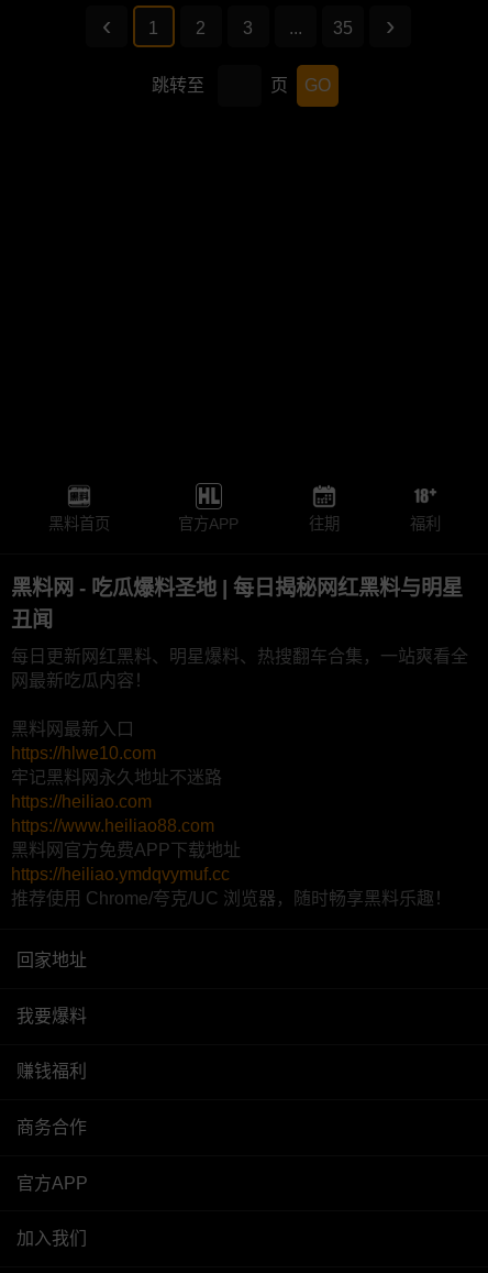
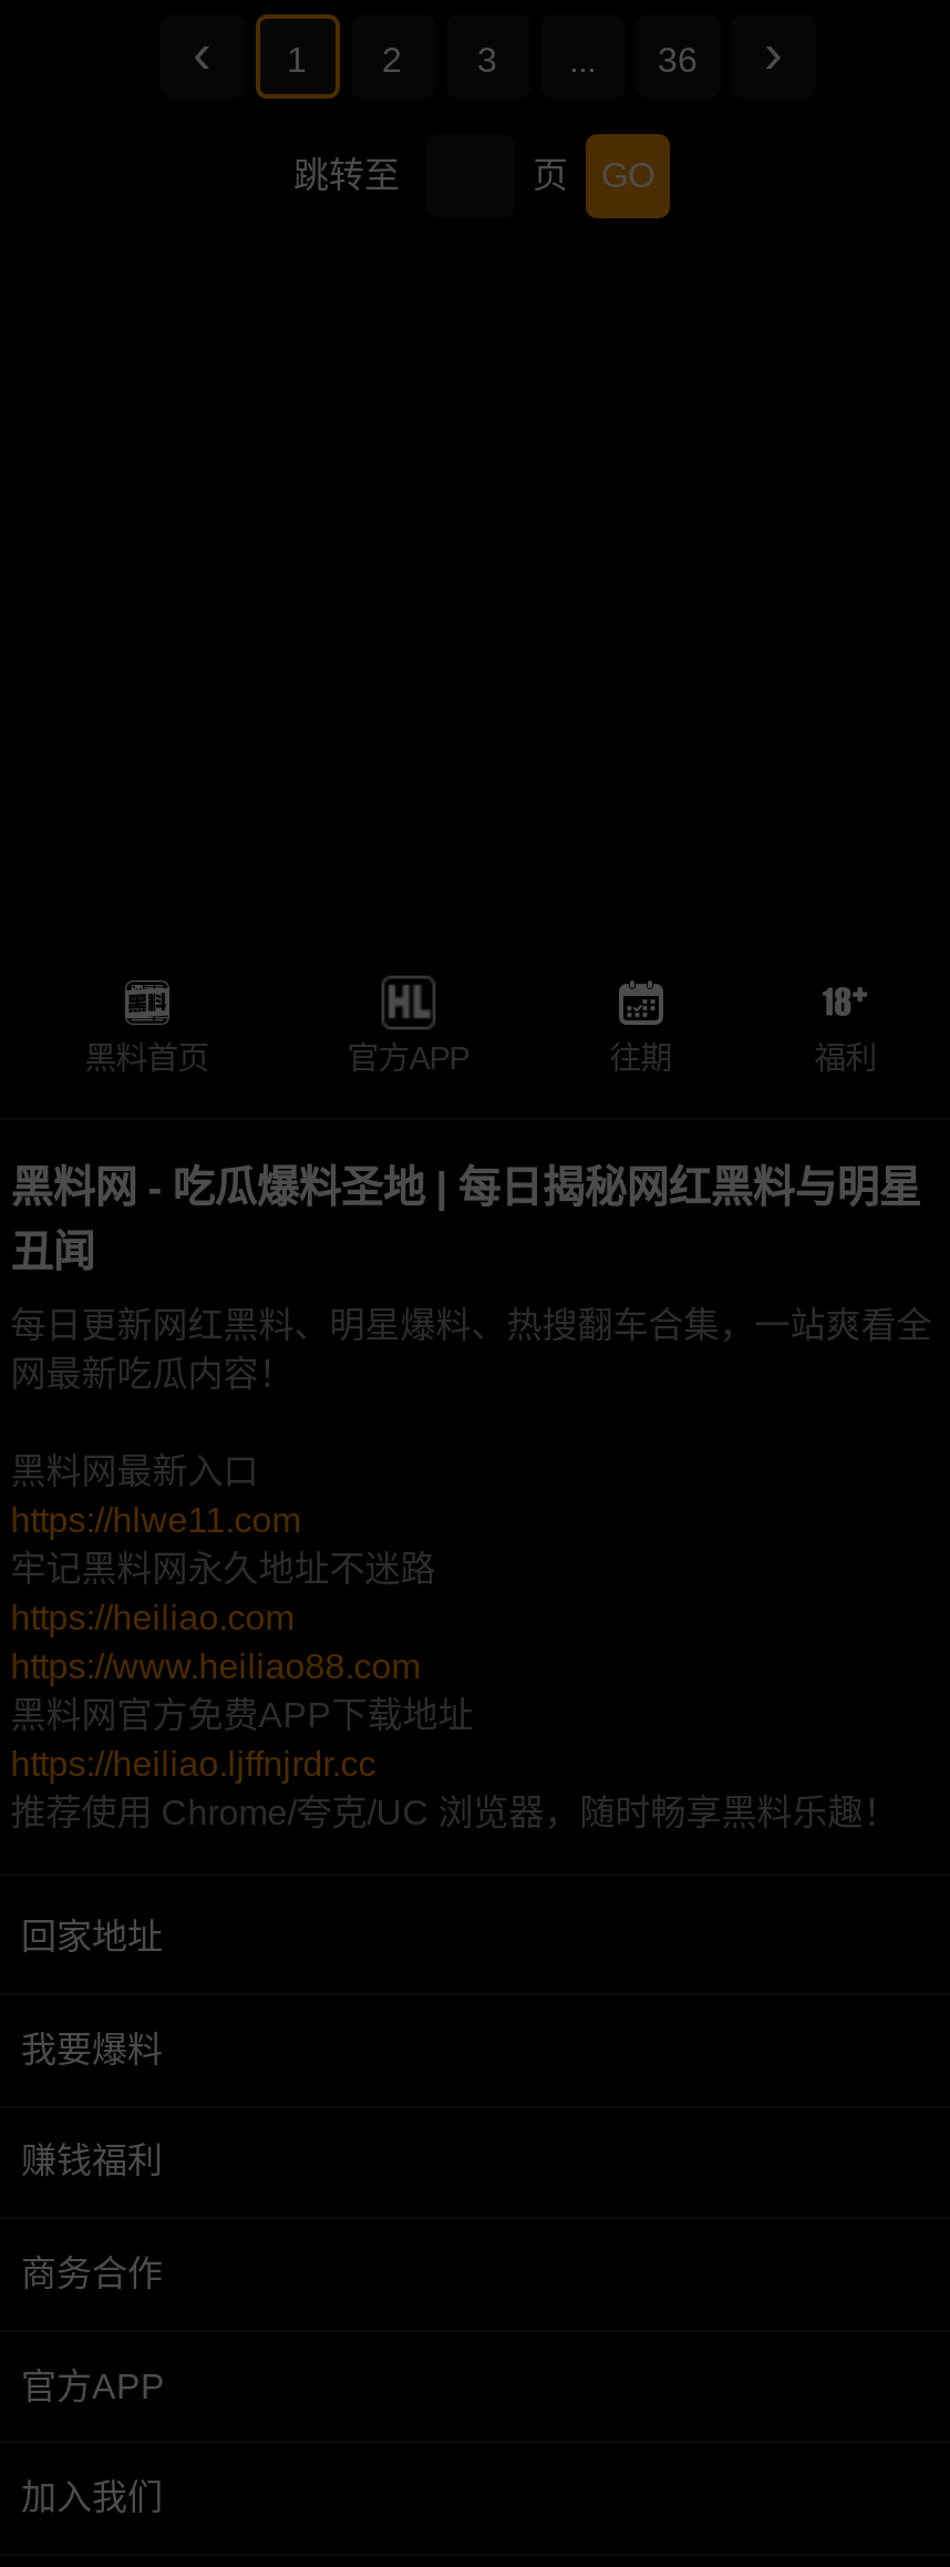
- 35
+ 36

- https://hlwe10.com
+ https://hlwe11.com

- https://heiliao.ymdqvymuf.cc
+ https://heiliao.ljffnjrdr.cc
